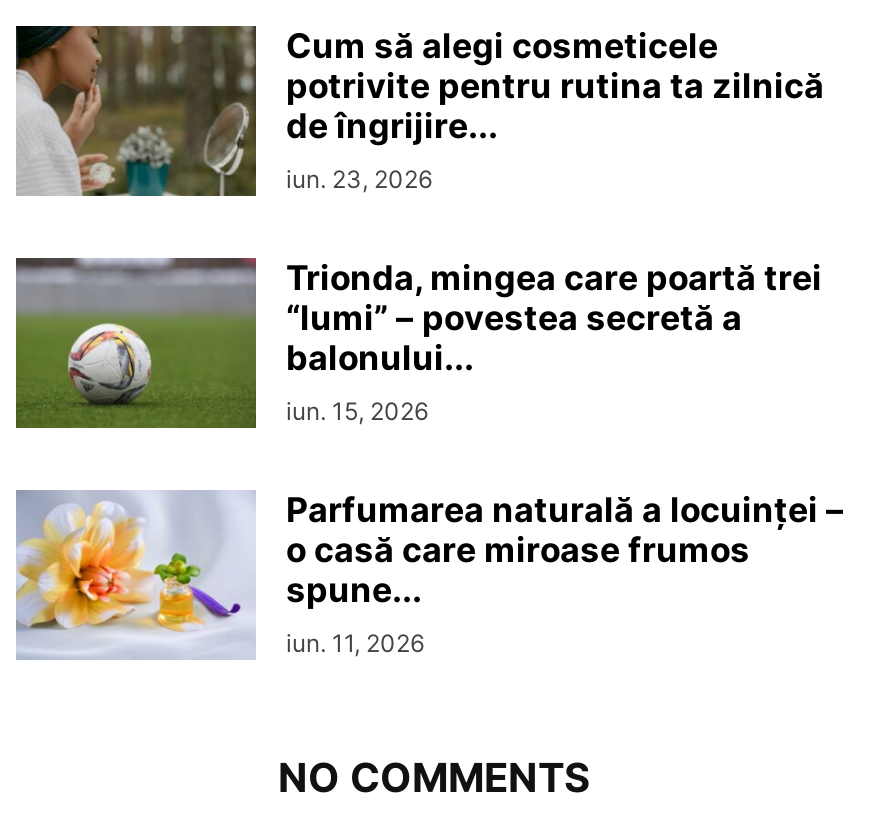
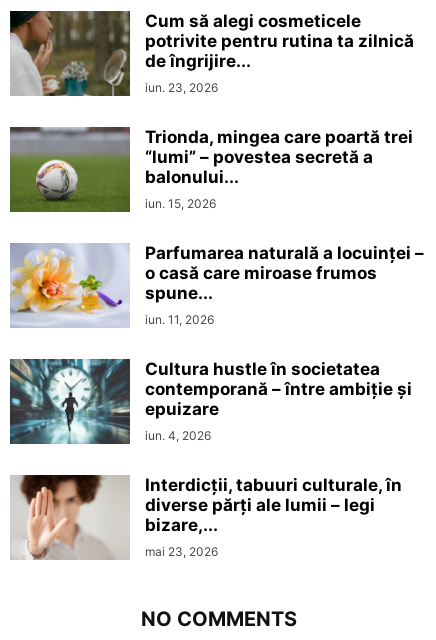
+ [image]
+ Cultura hustle în societatea
+ contemporană – între ambiție și
+ epuizare
+ iun. 4, 2026
+ Interdicţii, tabuuri culturale, în
+ diverse părţi ale lumii – legi
+ bizare,...
+ mai 23, 2026

+ [image]
